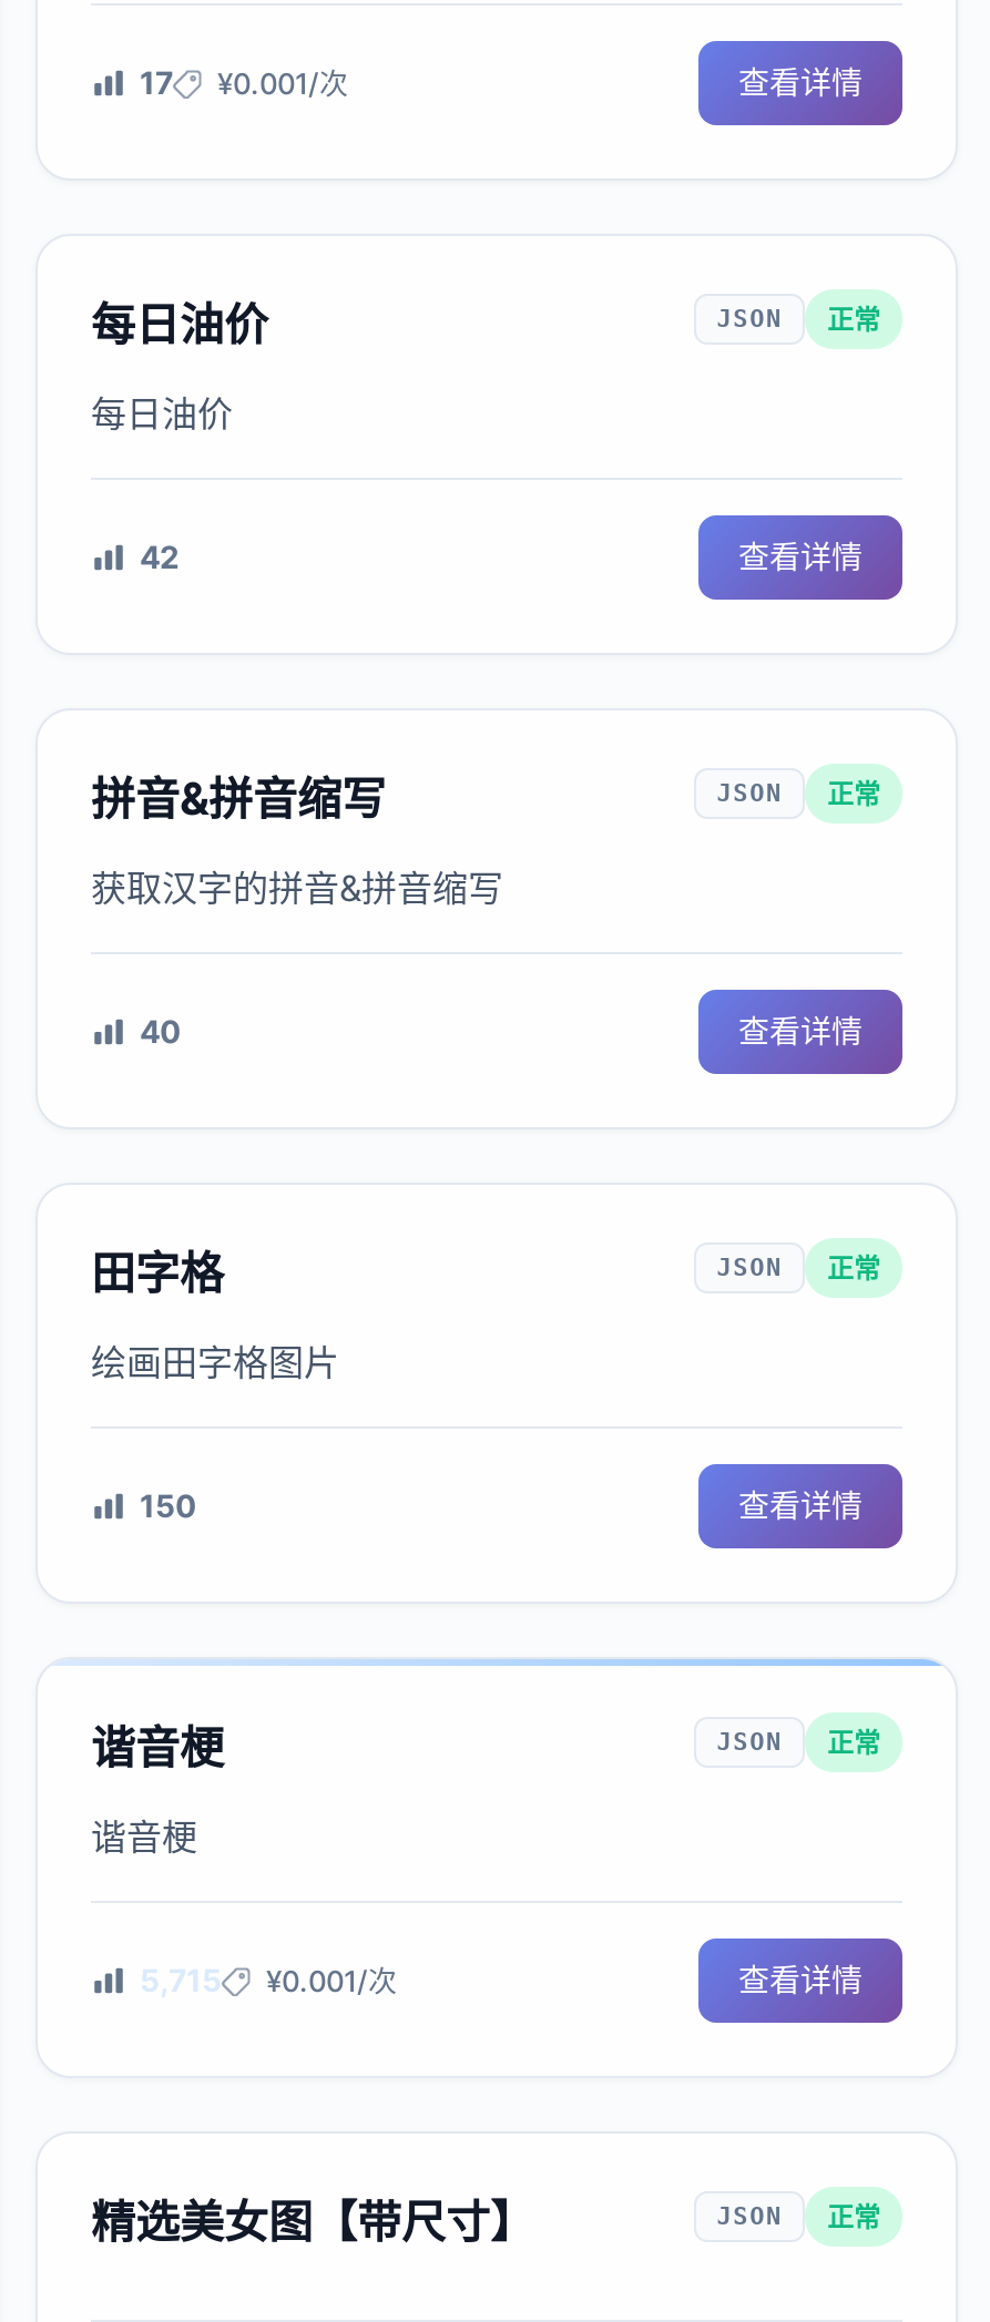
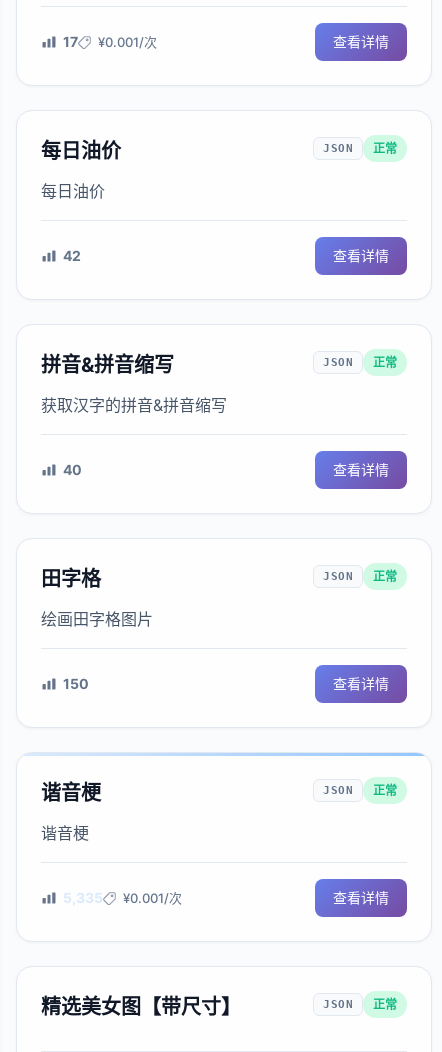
- 5,715 ¥0.001/次
+ 5,335 ¥0.001/次
